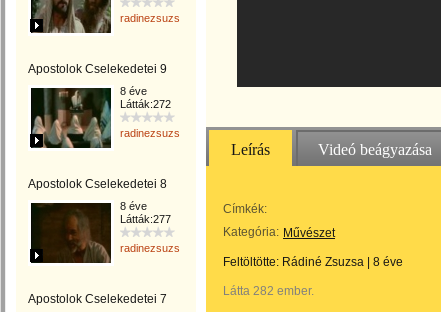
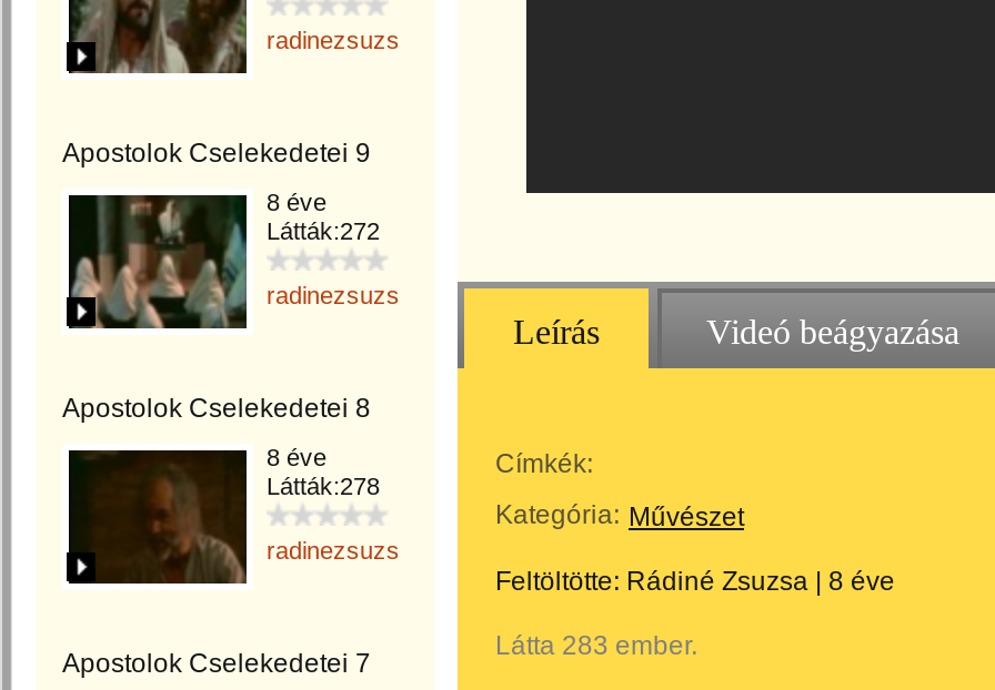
- Látták:277
+ Látták:278

- Látta 282 ember.
+ Látta 283 ember.
